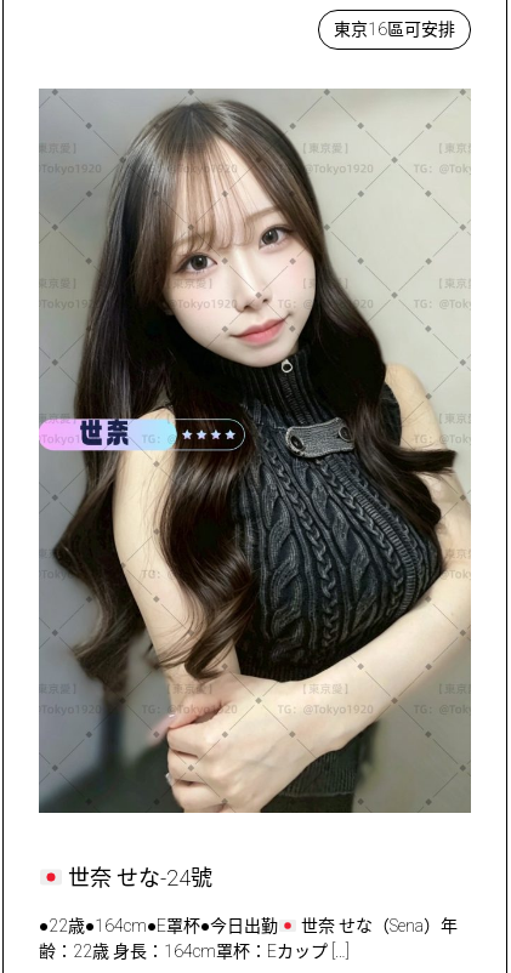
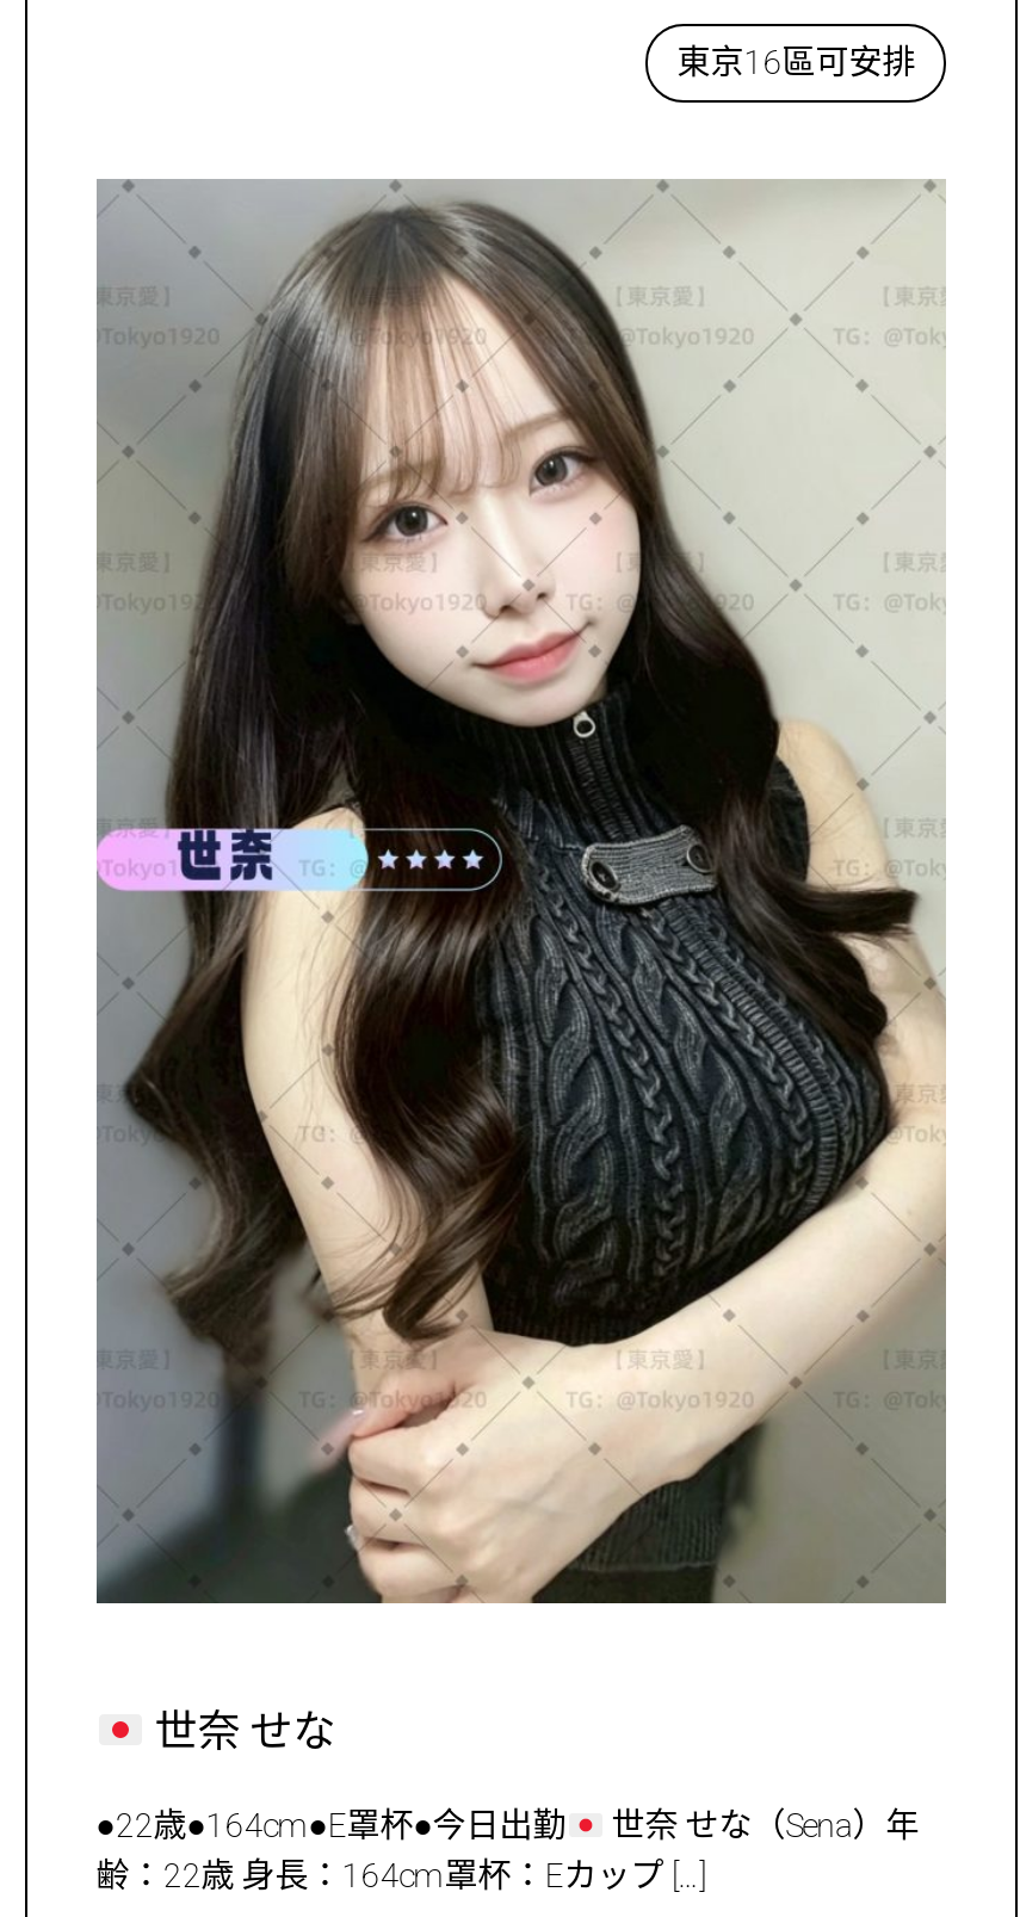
- 世奈 せな-24號
+ 世奈 せな
